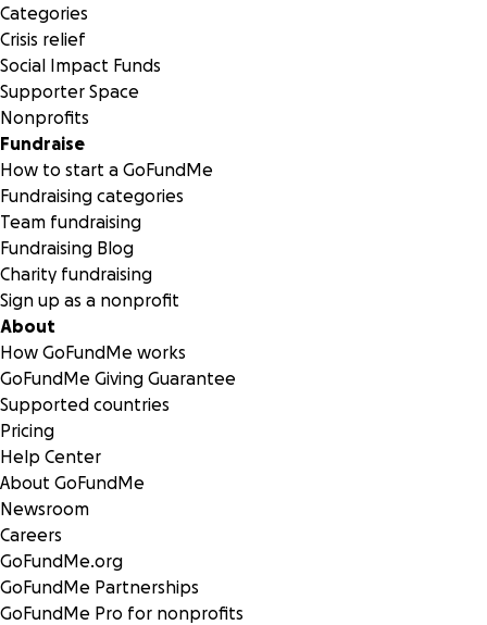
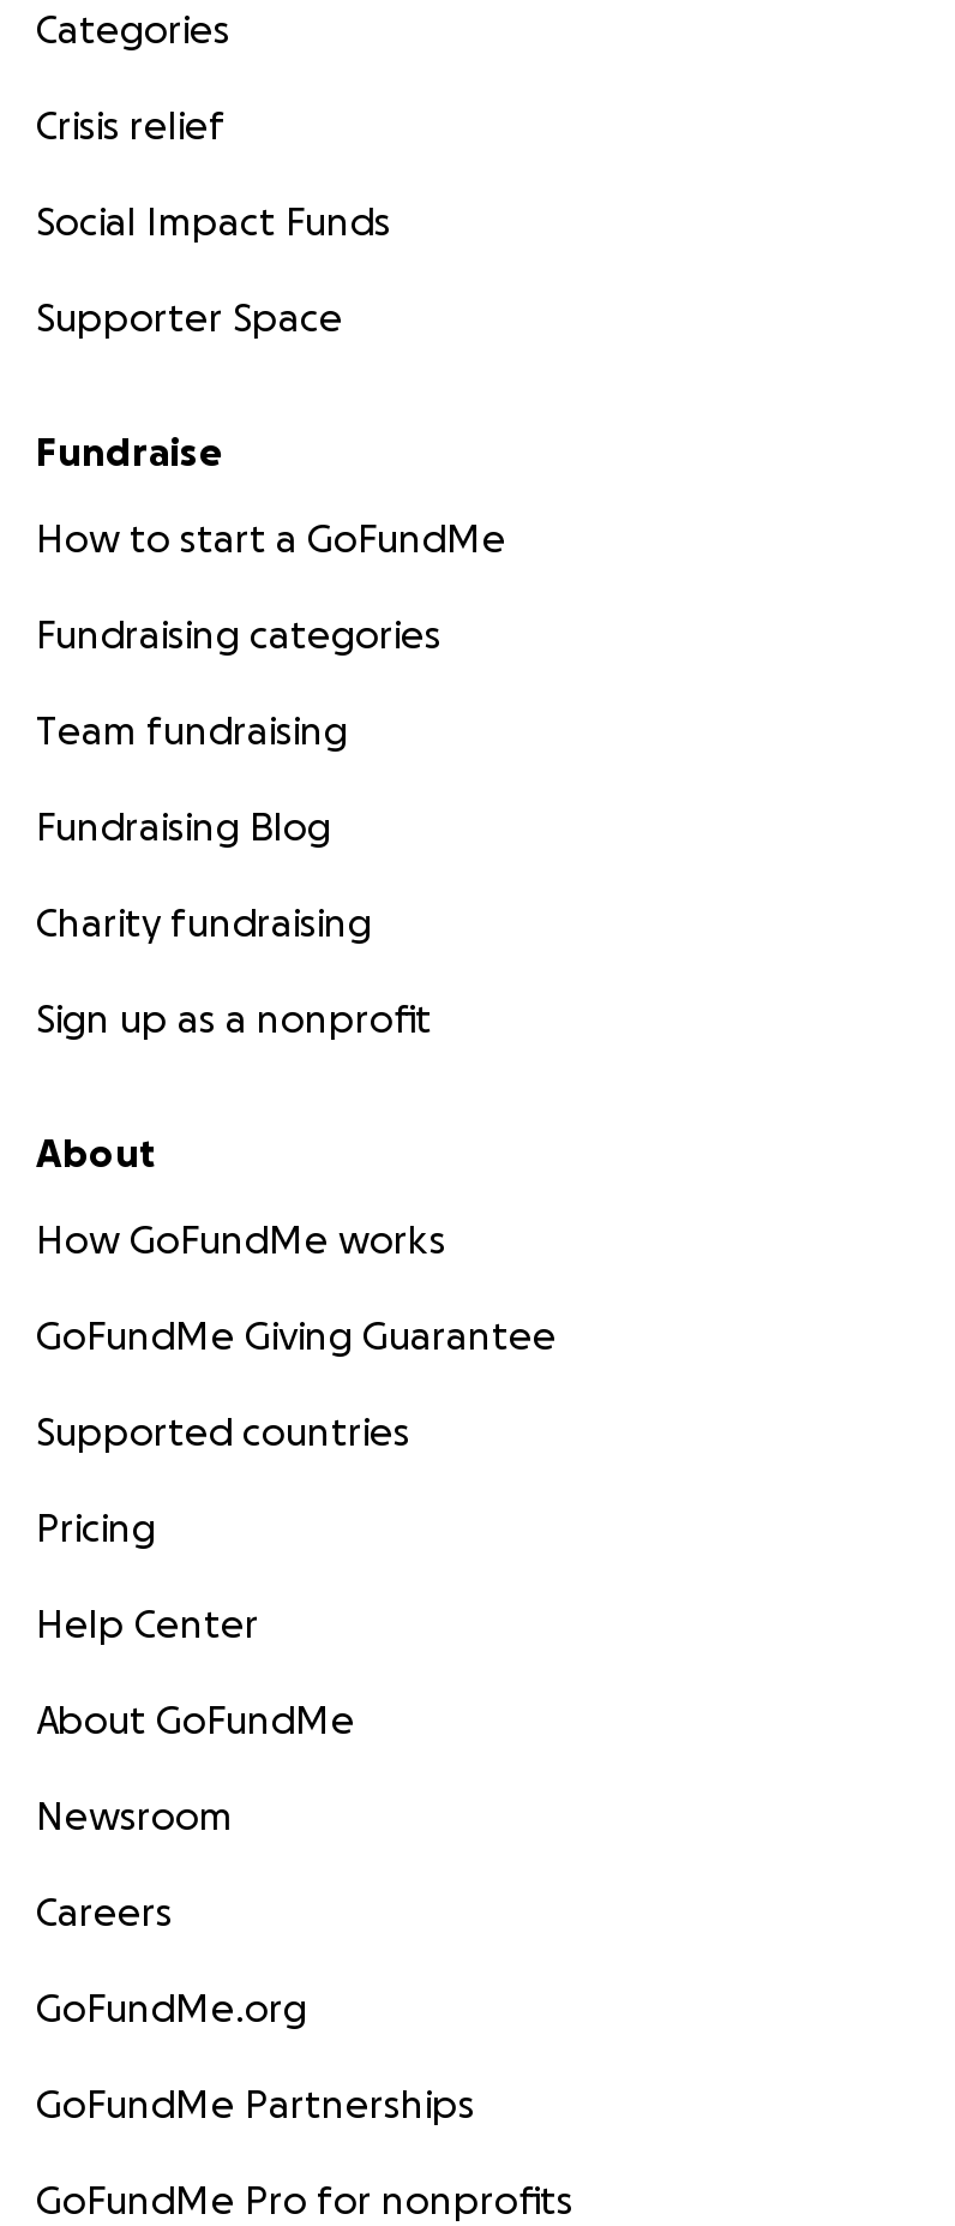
- Nonprofits
